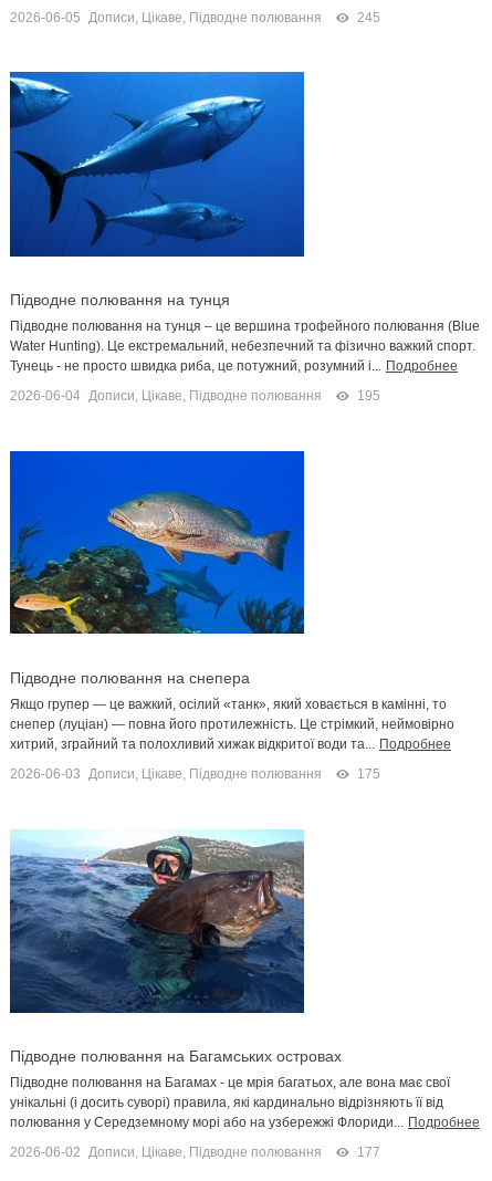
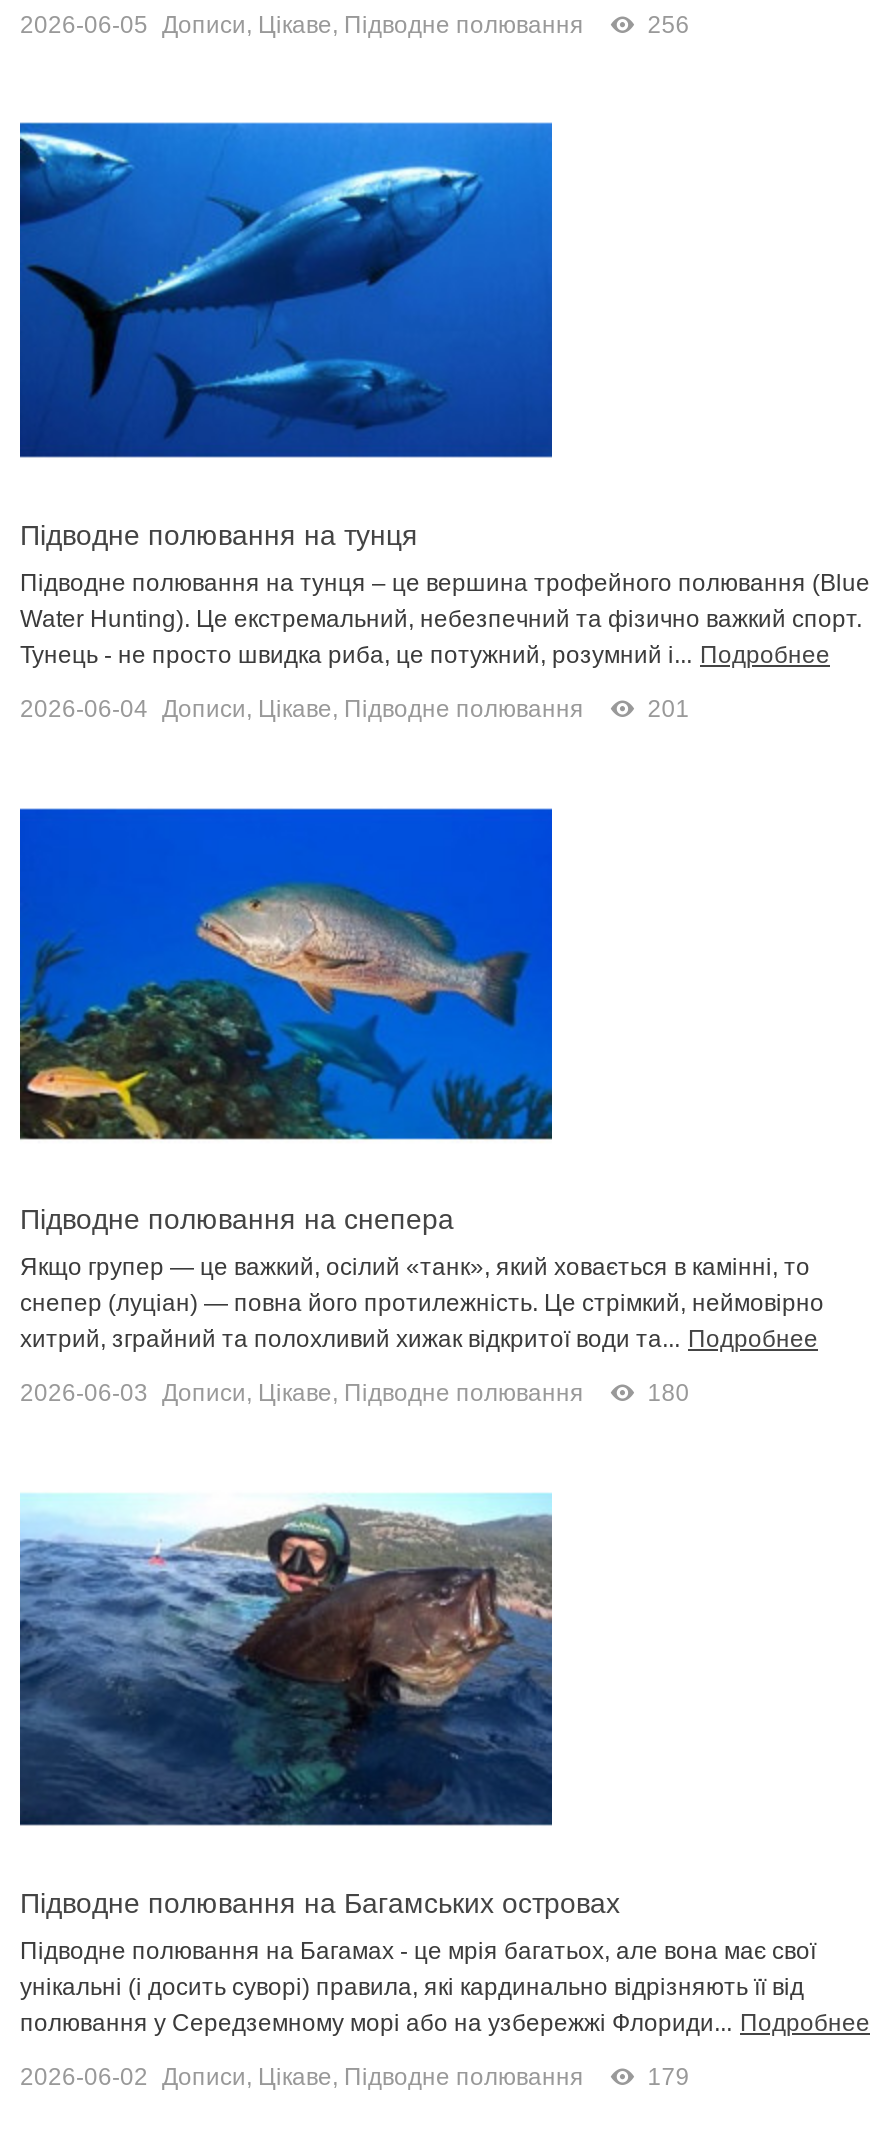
- 245
+ 256

- 195
+ 201

- 175
+ 180

- 177
+ 179
